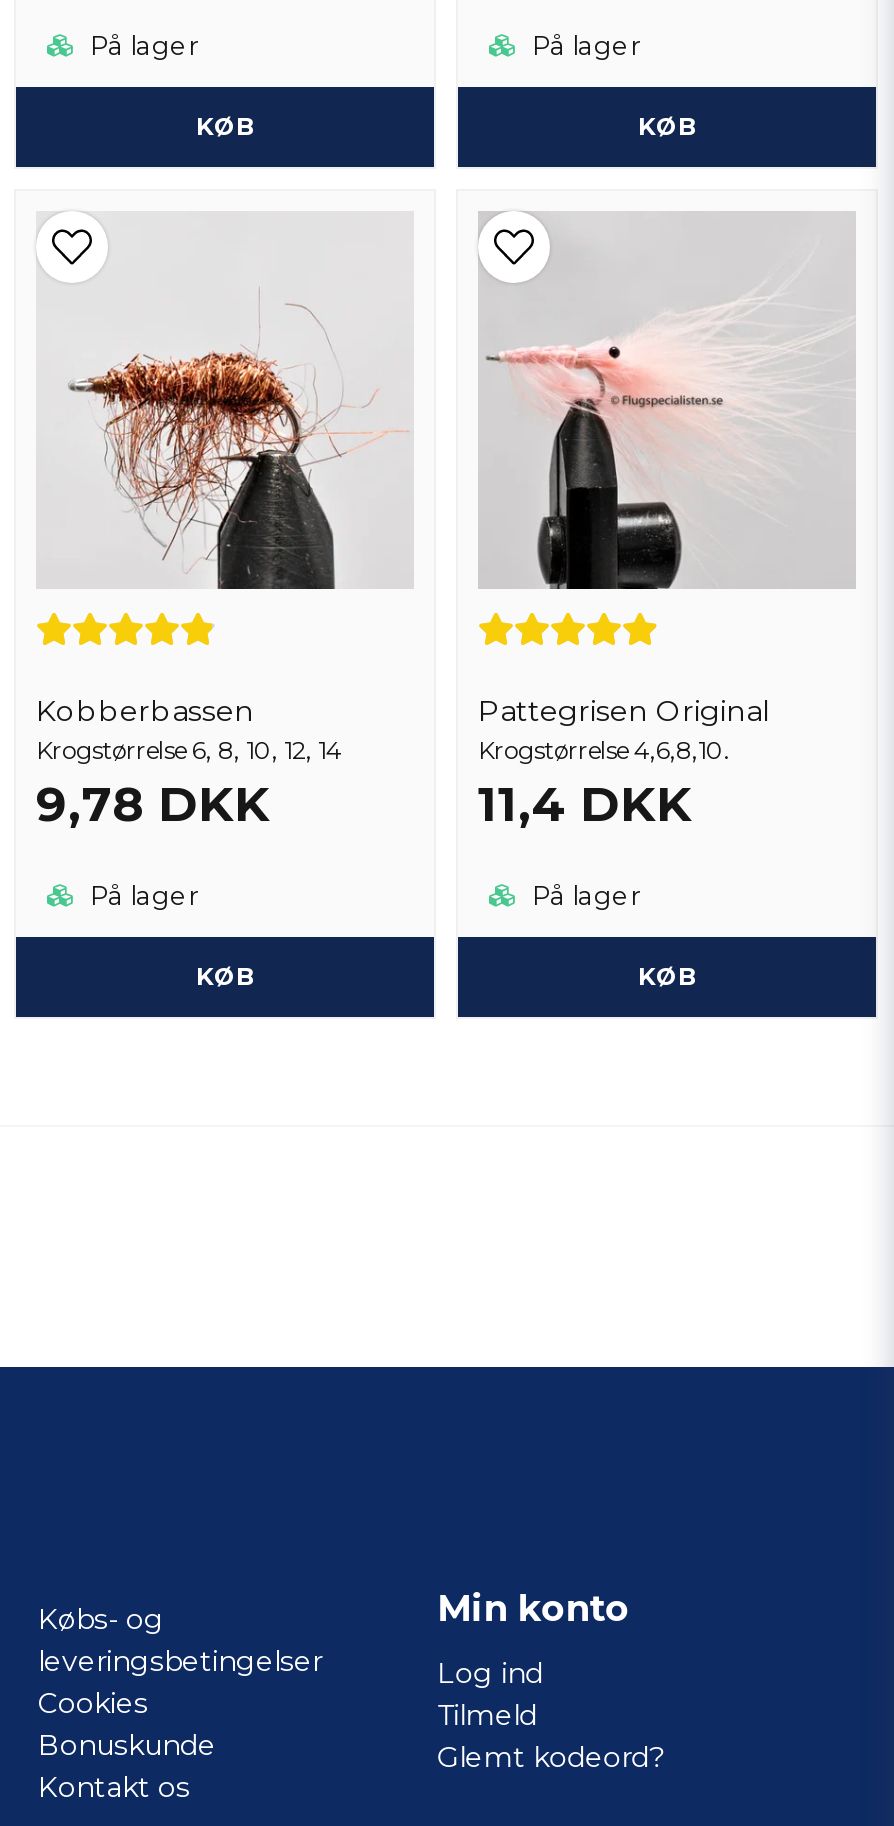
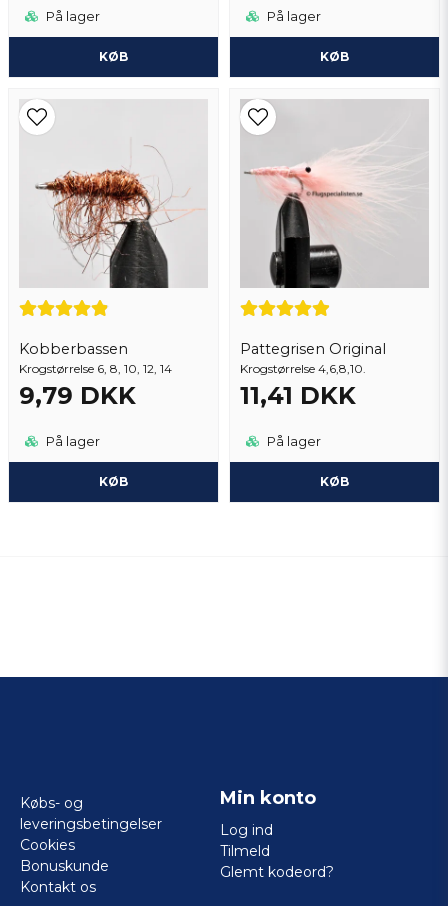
- 9,78 DKK
+ 9,79 DKK

- 11,4 DKK
+ 11,41 DKK
